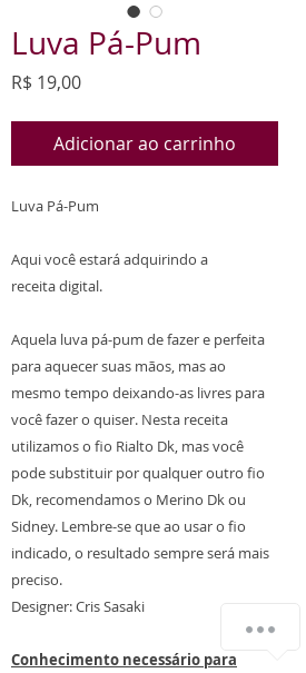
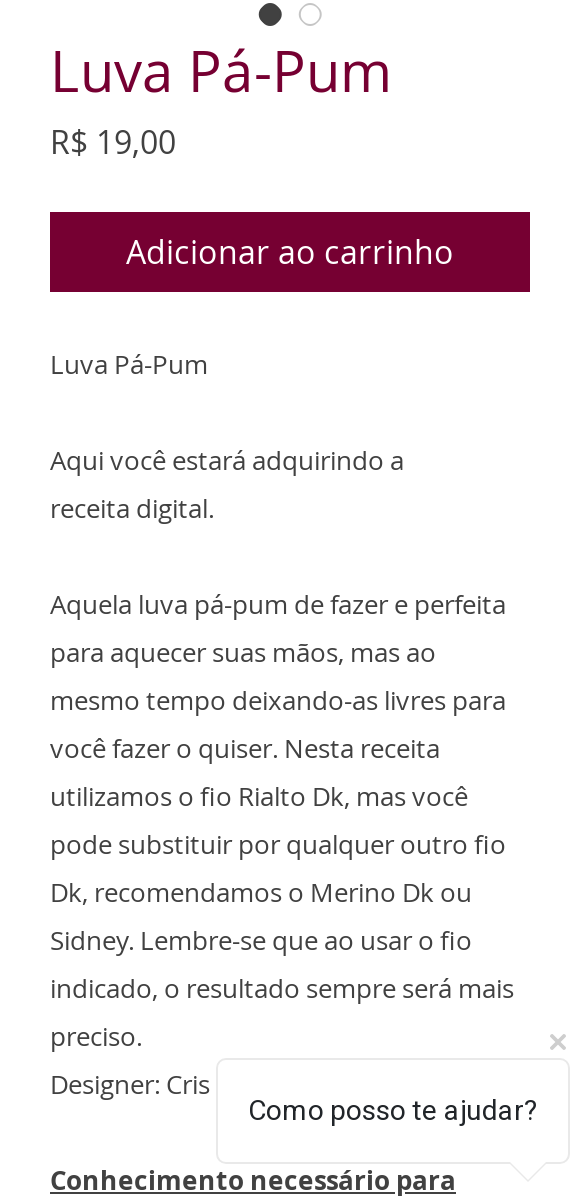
+ Como posso te ajudar?
